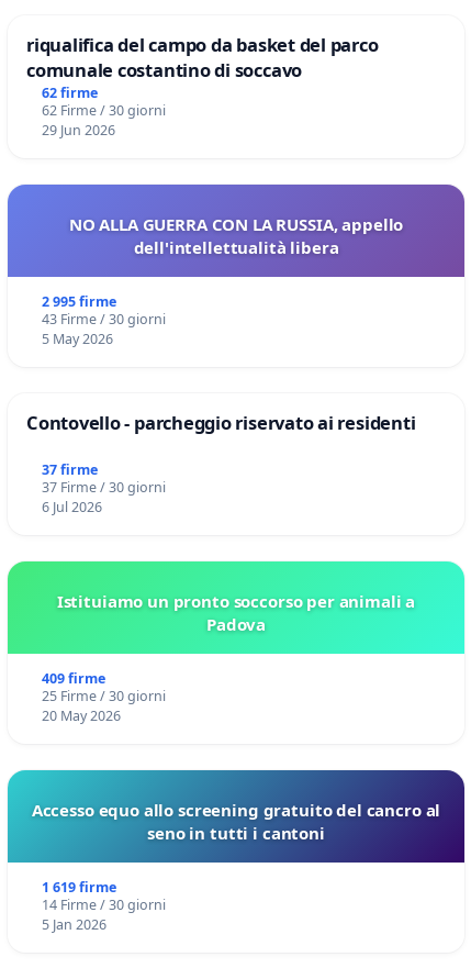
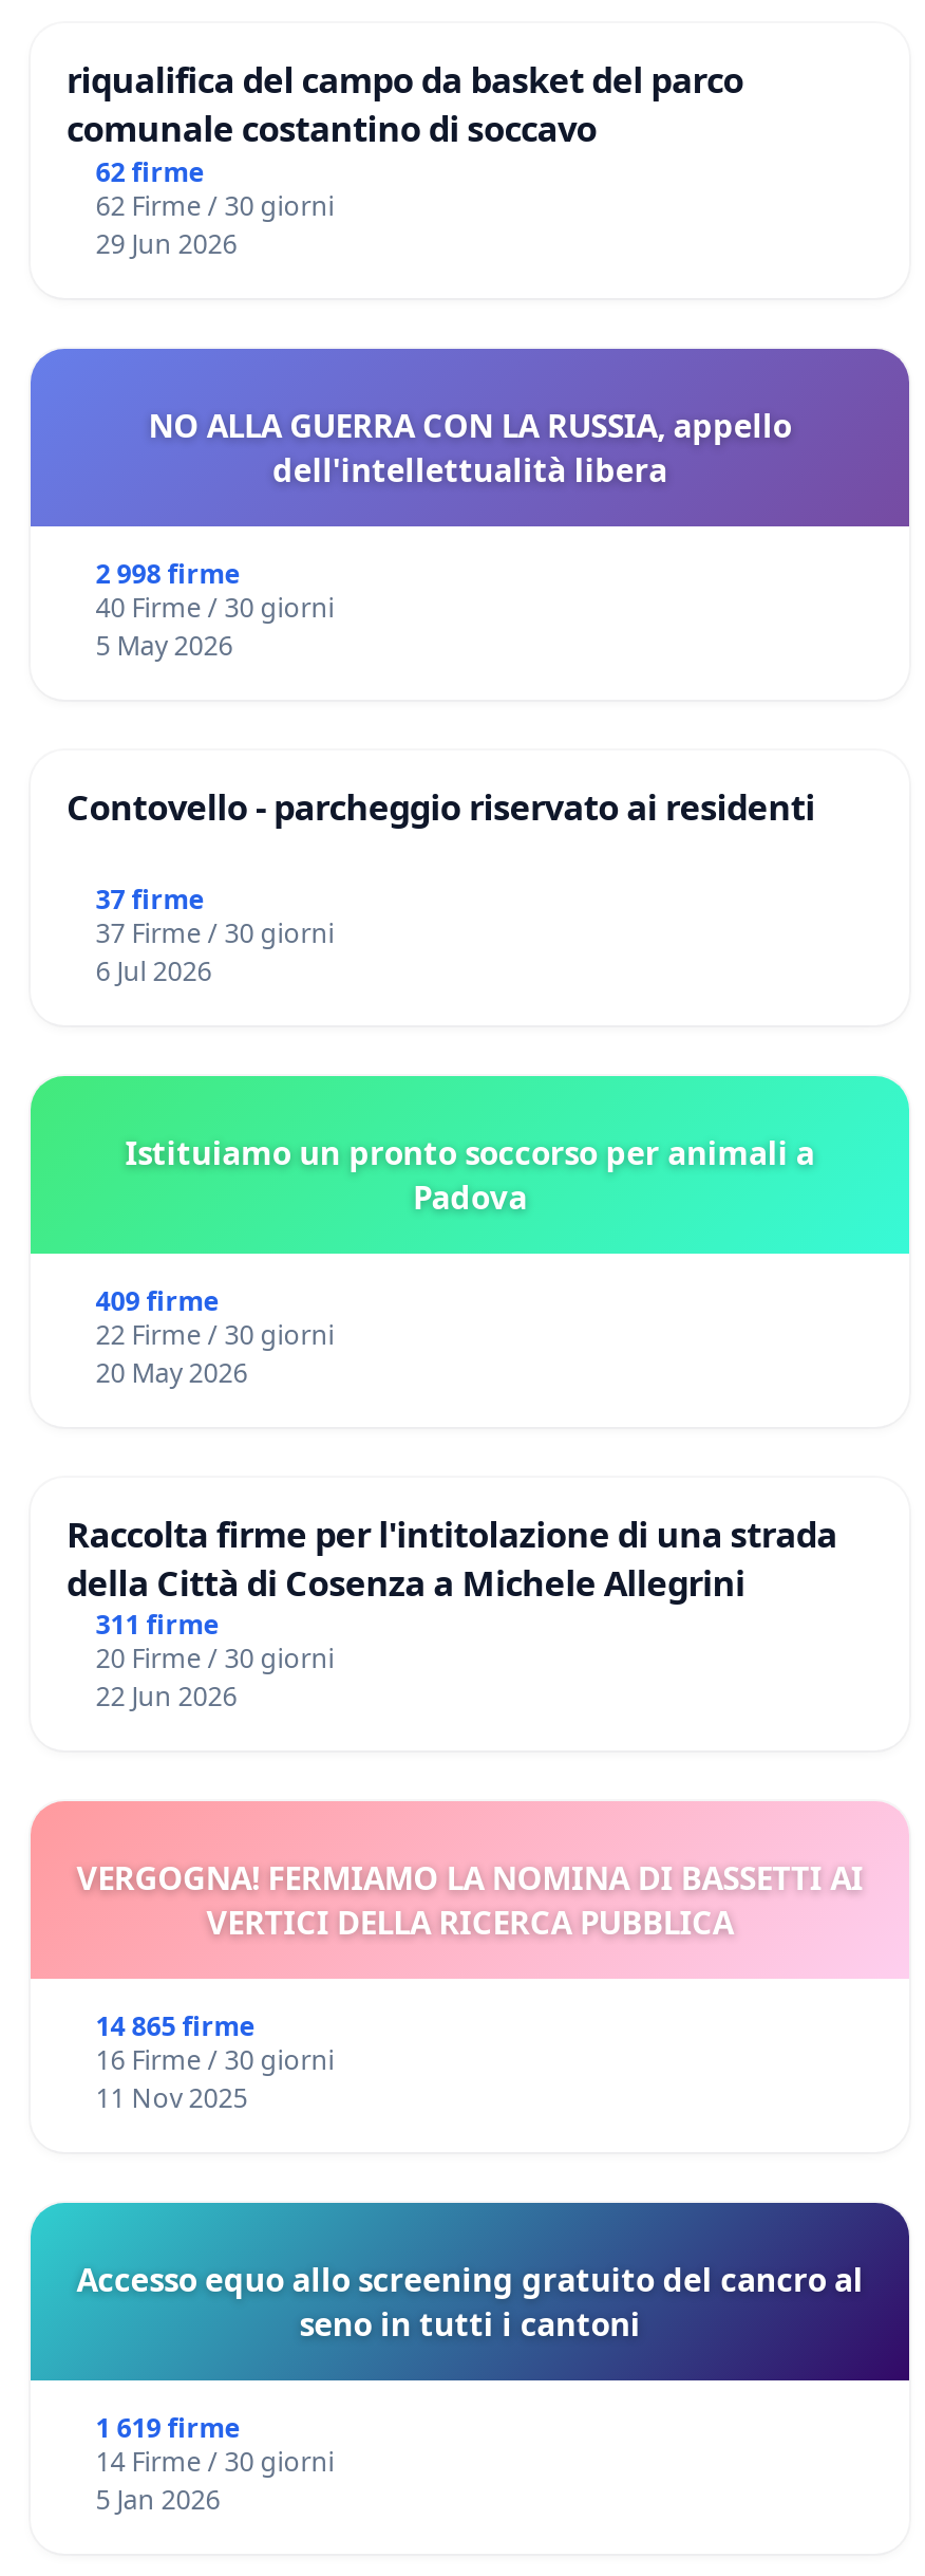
- 2 995 firme
+ 2 998 firme

- 43 Firme / 30 giorni
+ 40 Firme / 30 giorni

- 25 Firme / 30 giorni
+ 22 Firme / 30 giorni

+ [image]
+ VERGOGNA! FERMIAMO LA NOMINA DI BASSETTI AI
+ VERTICI DELLA RICERCA PUBBLICA
+ 14 865 firme
+ 16 Firme / 30 giorni
+ 11 Nov 2025

+ Raccolta firme per l'intitolazione di una strada
+ della Città di Cosenza a Michele Allegrini
+ 311 firme
+ 20 Firme / 30 giorni
+ 22 Jun 2026
